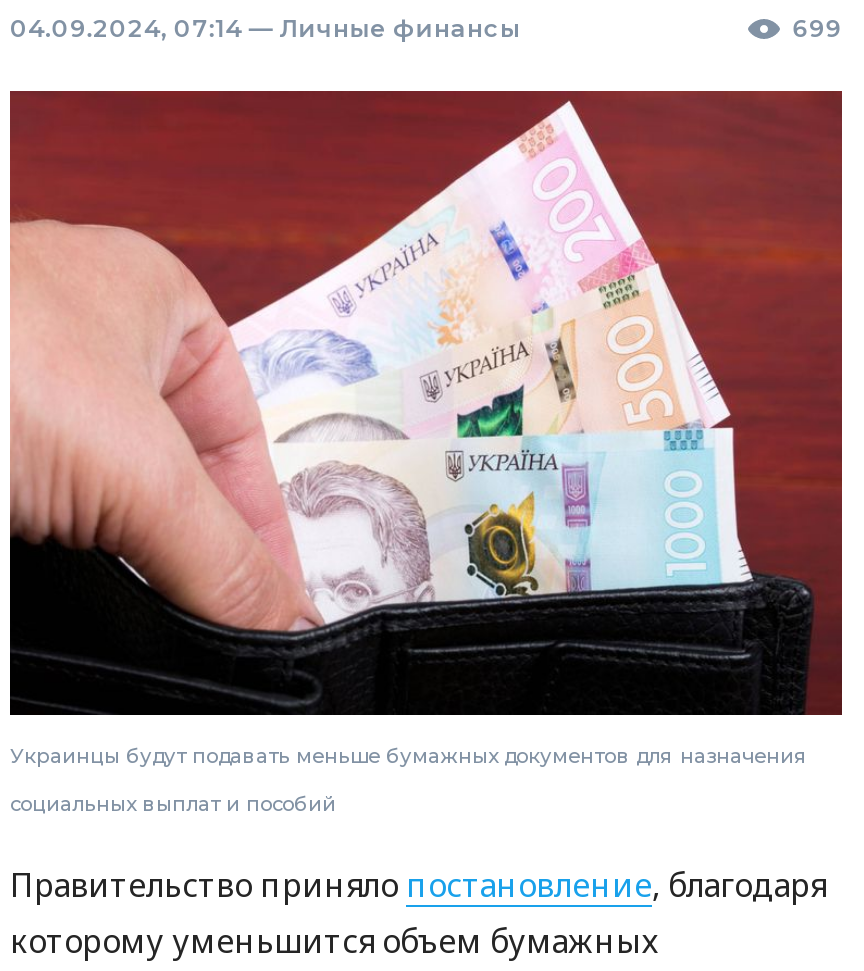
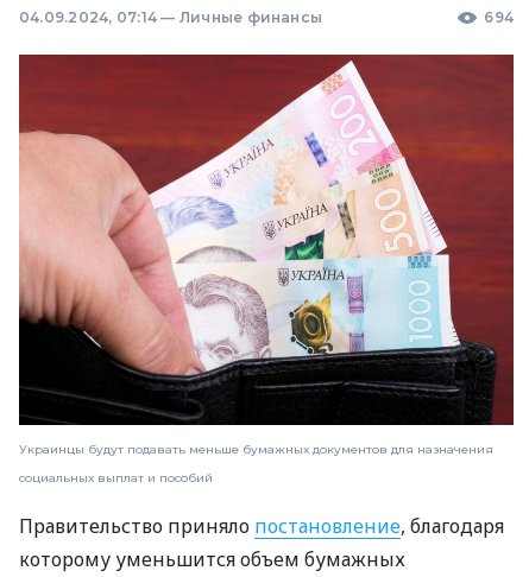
- 699
+ 694
